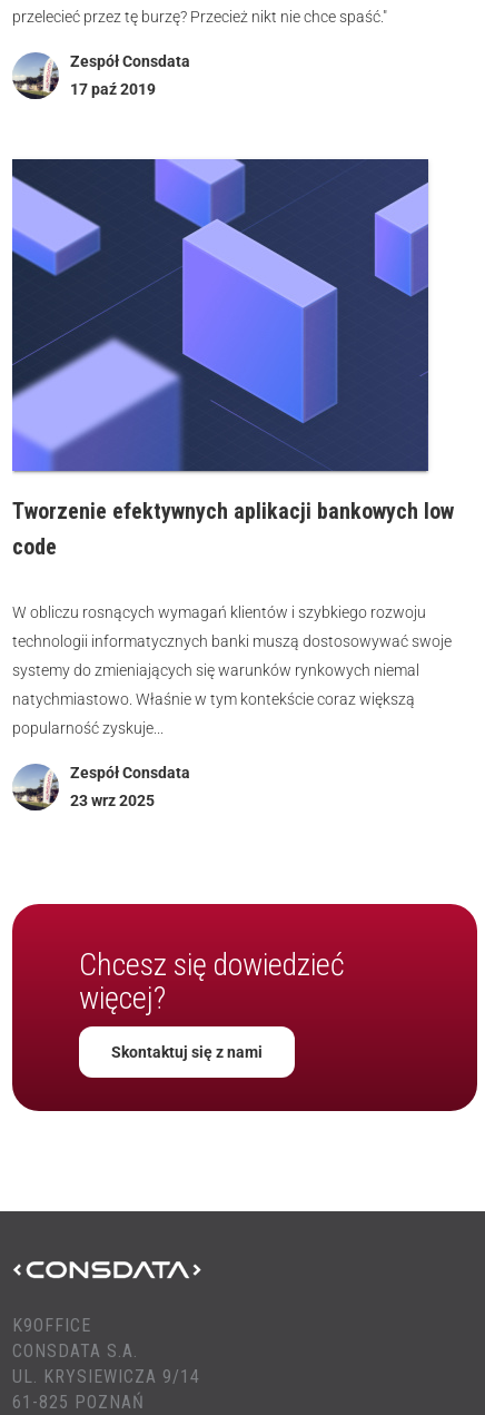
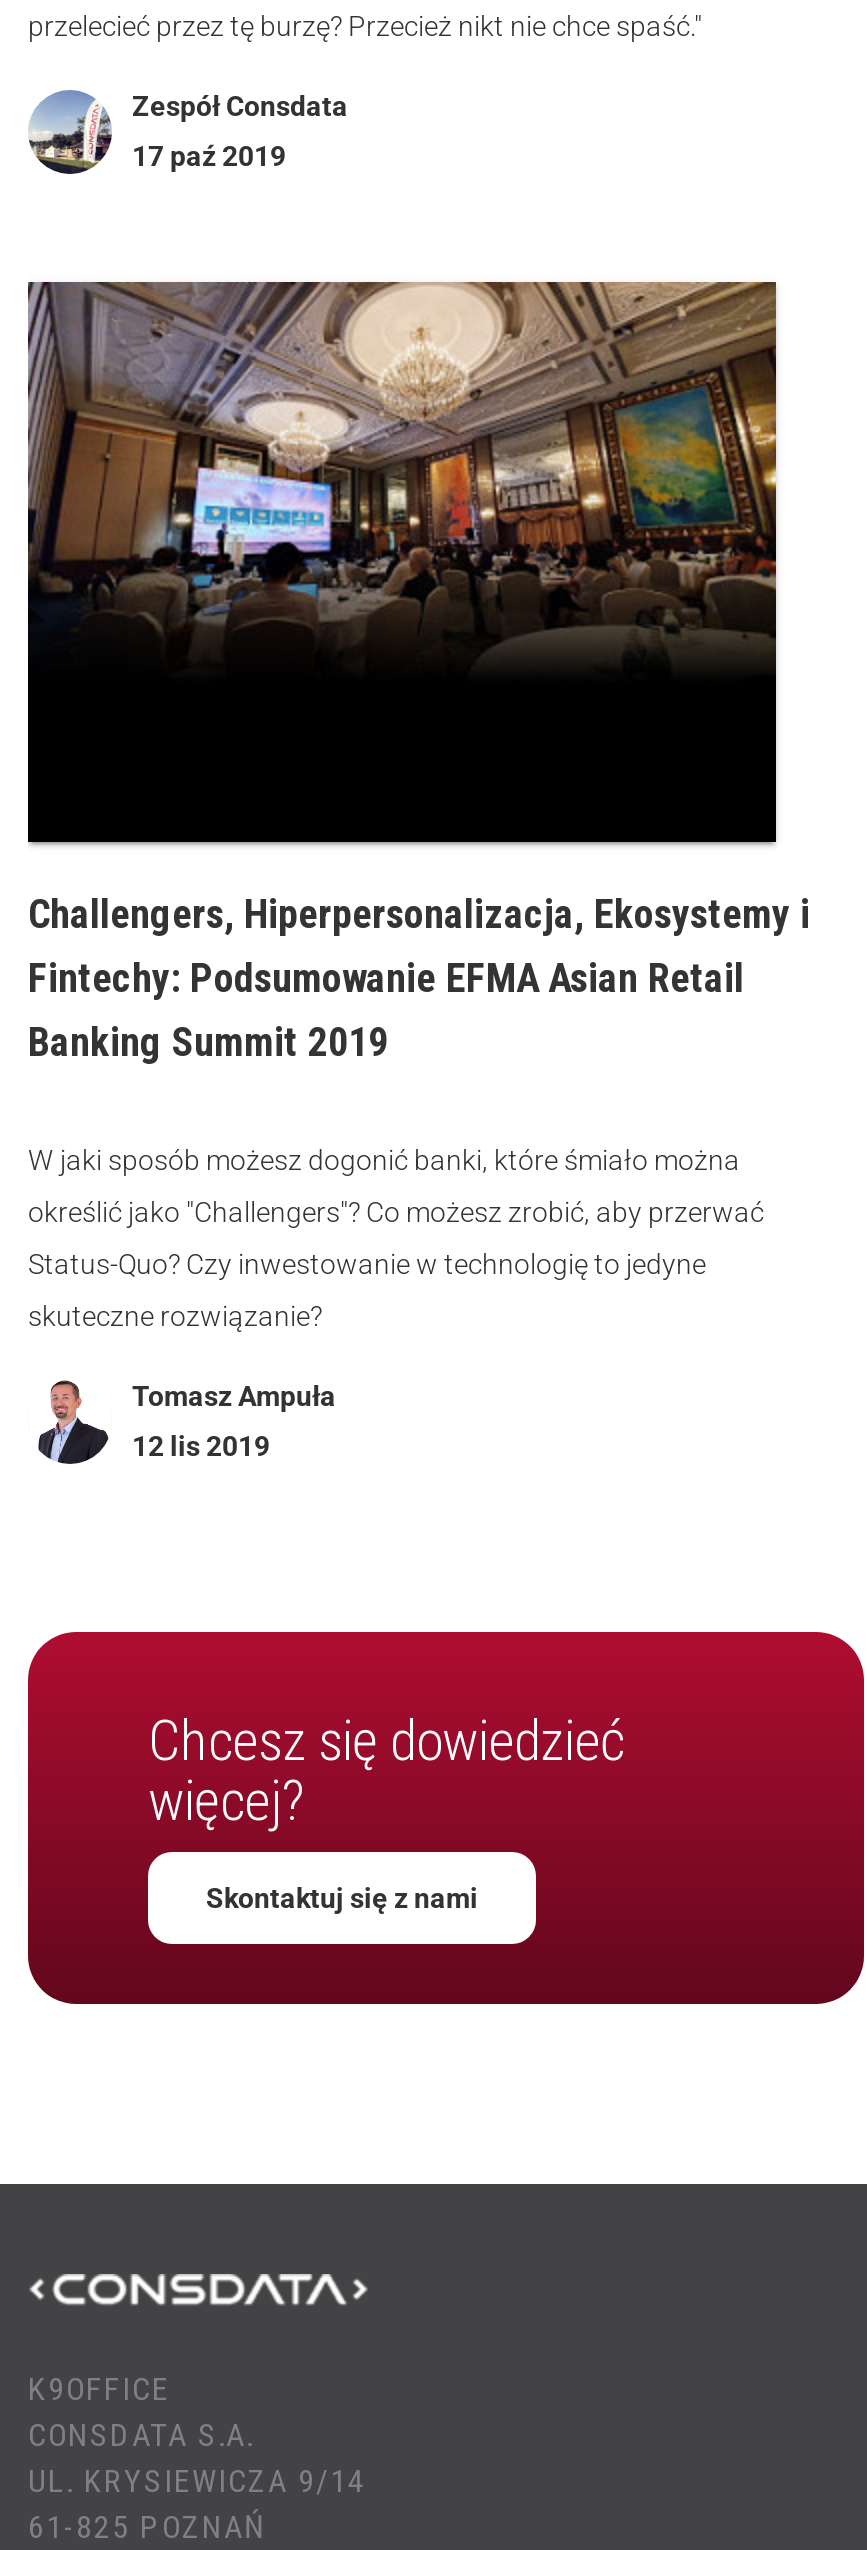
- [image]
- Tworzenie efektywnych aplikacji bankowych low
- code
- W obliczu rosnących wymagań klientów i szybkiego rozwoju
- technologii informatycznych banki muszą dostosowywać swoje
- systemy do zmieniających się warunków rynkowych niemal
- natychmiastowo. Właśnie w tym kontekście coraz większą
- popularność zyskuje...
- Zespół Consdata
- 23 wrz 2025
+ [image]
+ Challengers, Hiperpersonalizacja, Ekosystemy i
+ Fintechy: Podsumowanie EFMA Asian Retail
+ Banking Summit 2019
+ W jaki sposób możesz dogonić banki, które śmiało można
+ określić jako "Challengers"? Co możesz zrobić, aby przerwać
+ Status-Quo? Czy inwestowanie w technologię to jedyne
+ skuteczne rozwiązanie?
+ Tomasz Ampuła
+ 12 lis 2019

- [image]
+ [image]
